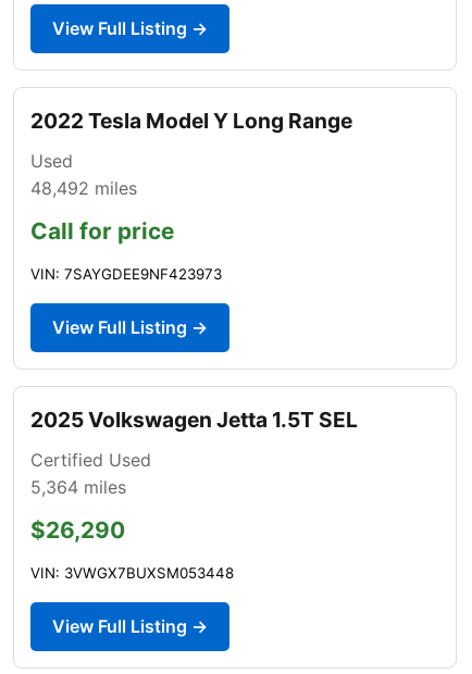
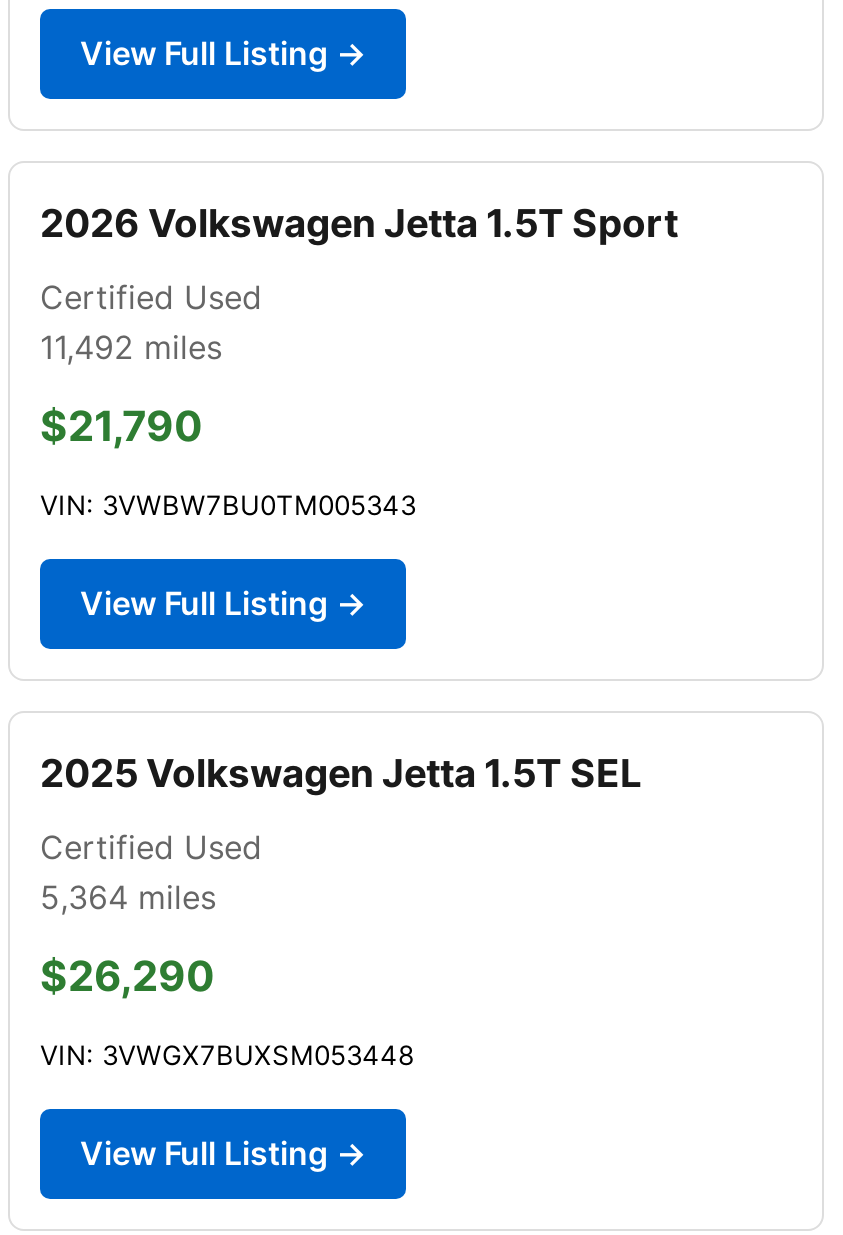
- 2022 Tesla Model Y Long Range
+ 2026 Volkswagen Jetta 1.5T Sport

- Used
- 48,492 miles
+ Certified Used
+ 11,492 miles

- Call for price
+ $21,790

- VIN: 7SAYGDEE9NF423973
+ VIN: 3VWBW7BU0TM005343
